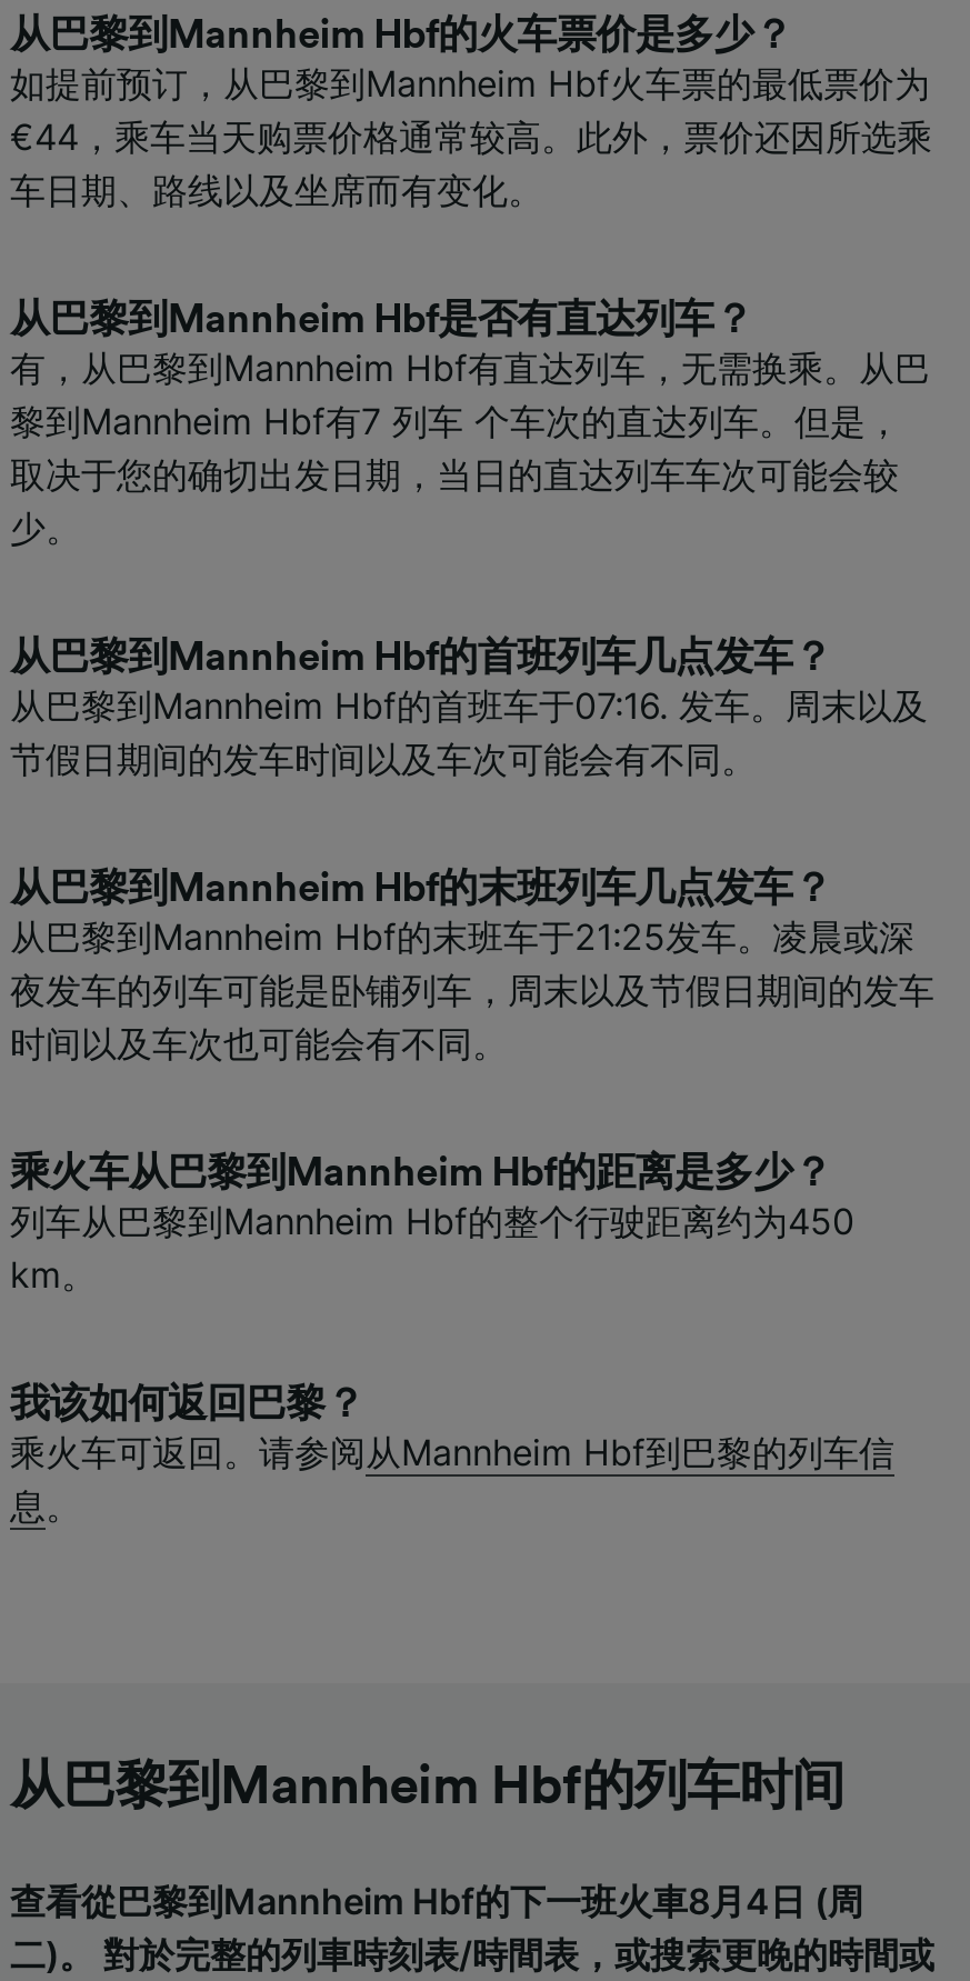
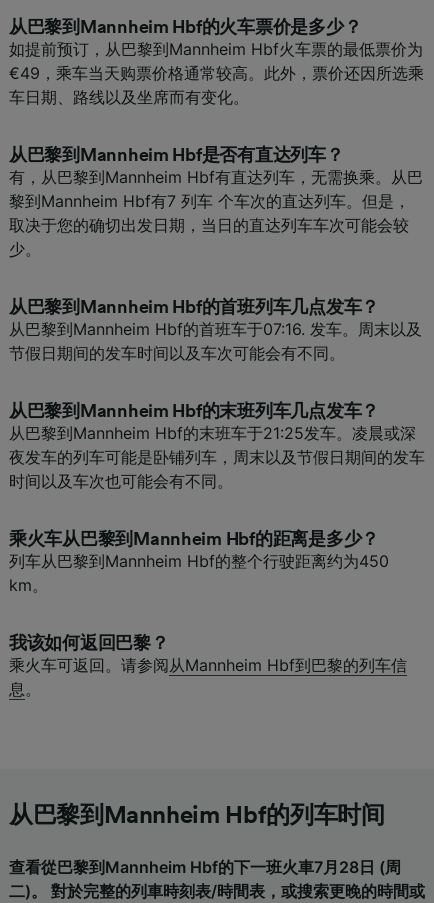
- €44，乘车当天购票价格通常较高。此外，票价还因所选乘
+ €49，乘车当天购票价格通常较高。此外，票价还因所选乘

- 查看從巴黎到Mannheim Hbf的下一班火車8月4日 (周
+ 查看從巴黎到Mannheim Hbf的下一班火車7月28日 (周
